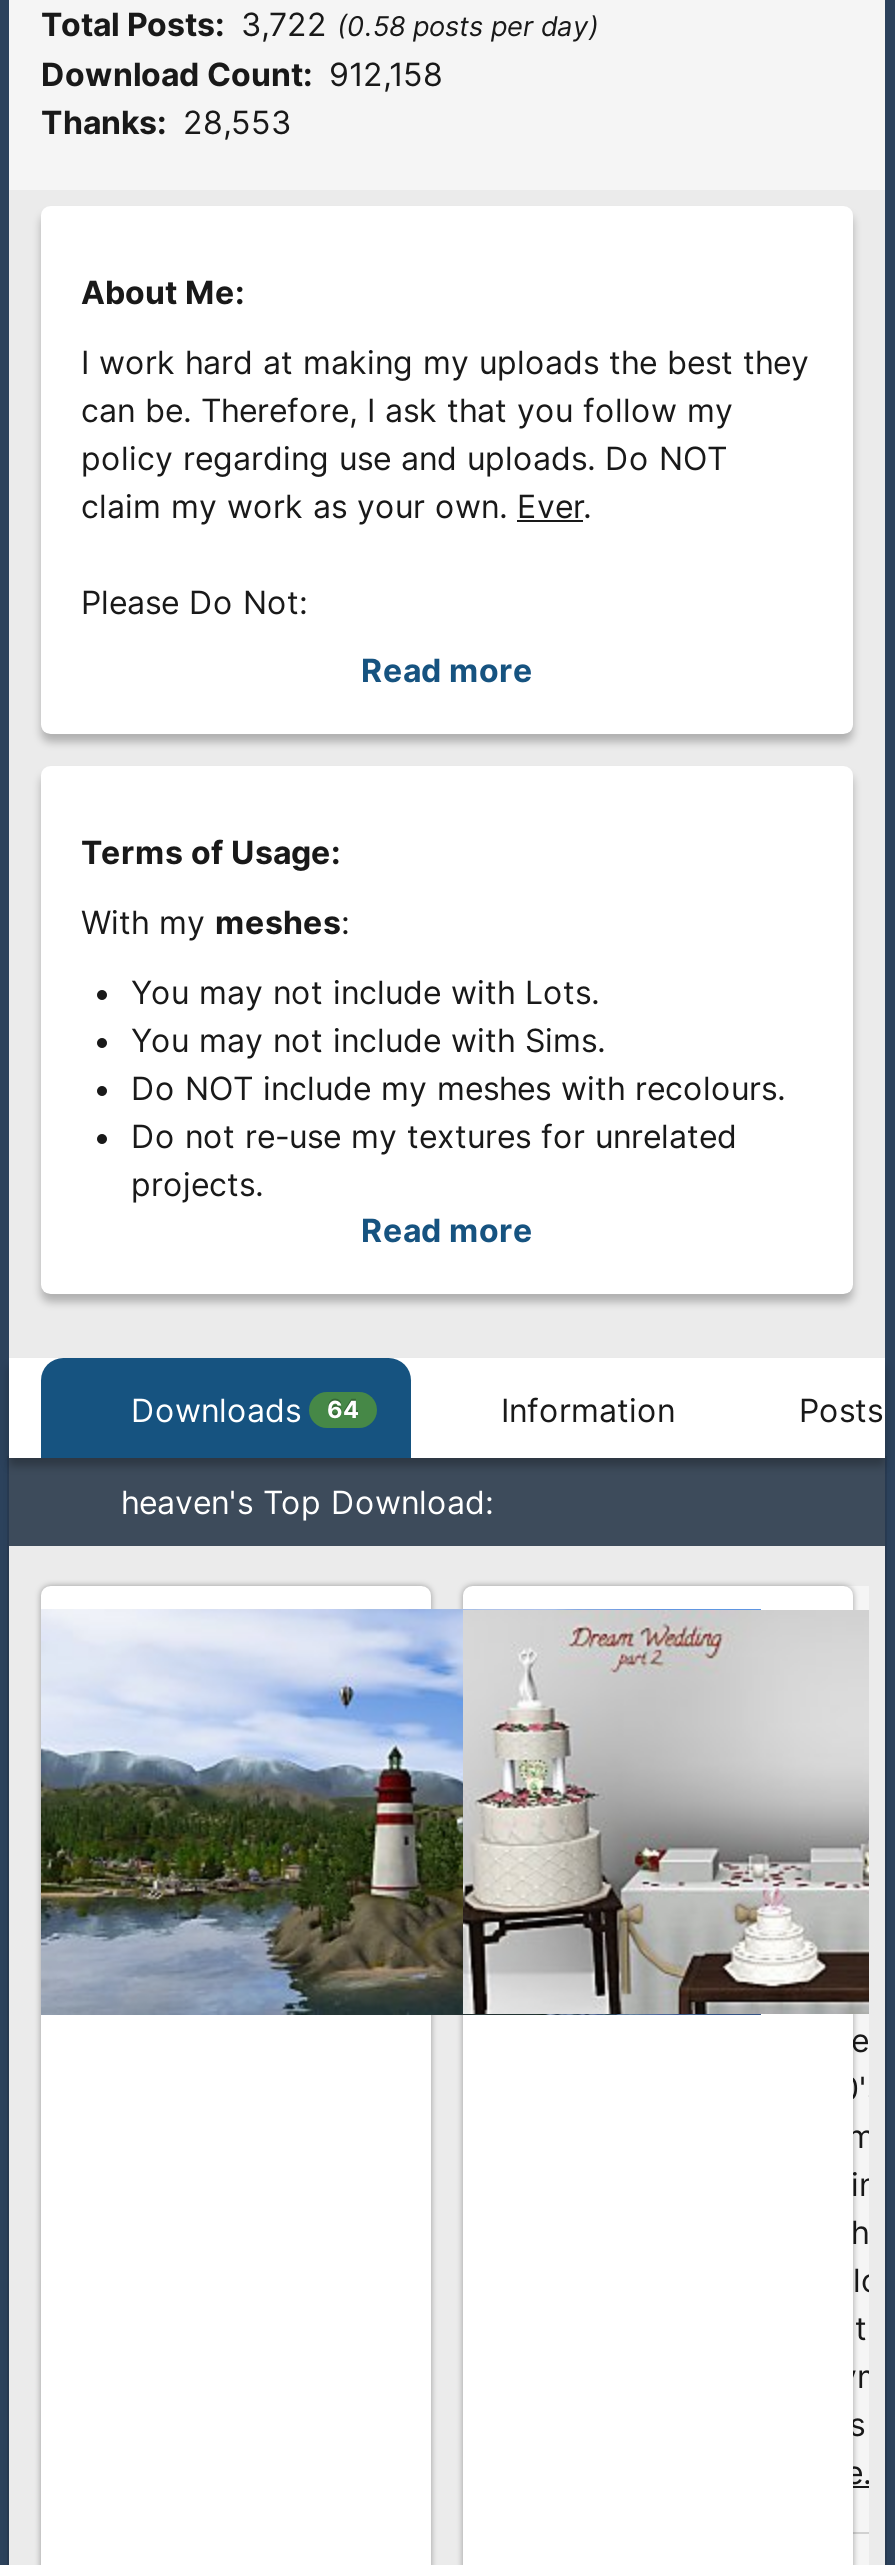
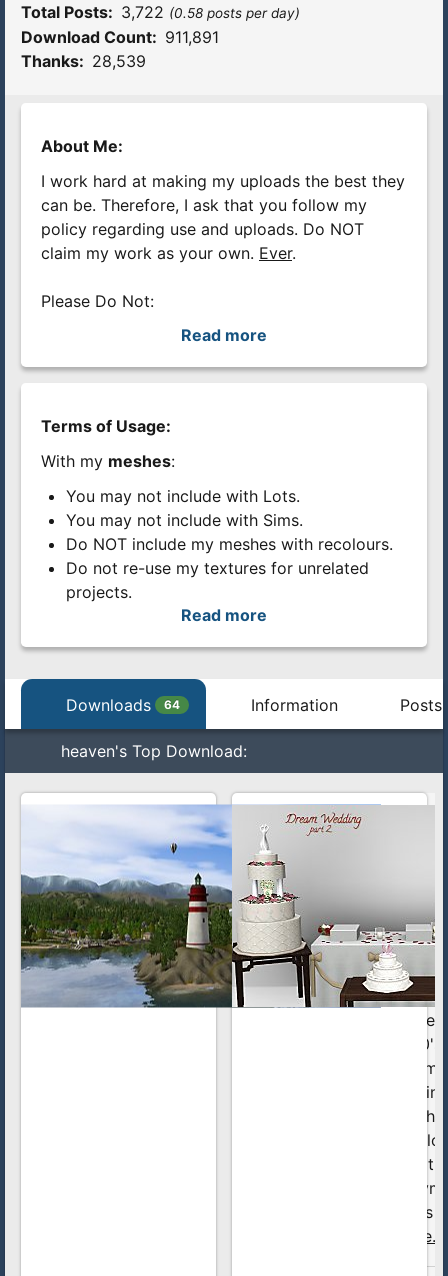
- Download Count: 912,158
+ Download Count: 911,891

- Thanks: 28,553
+ Thanks: 28,539
